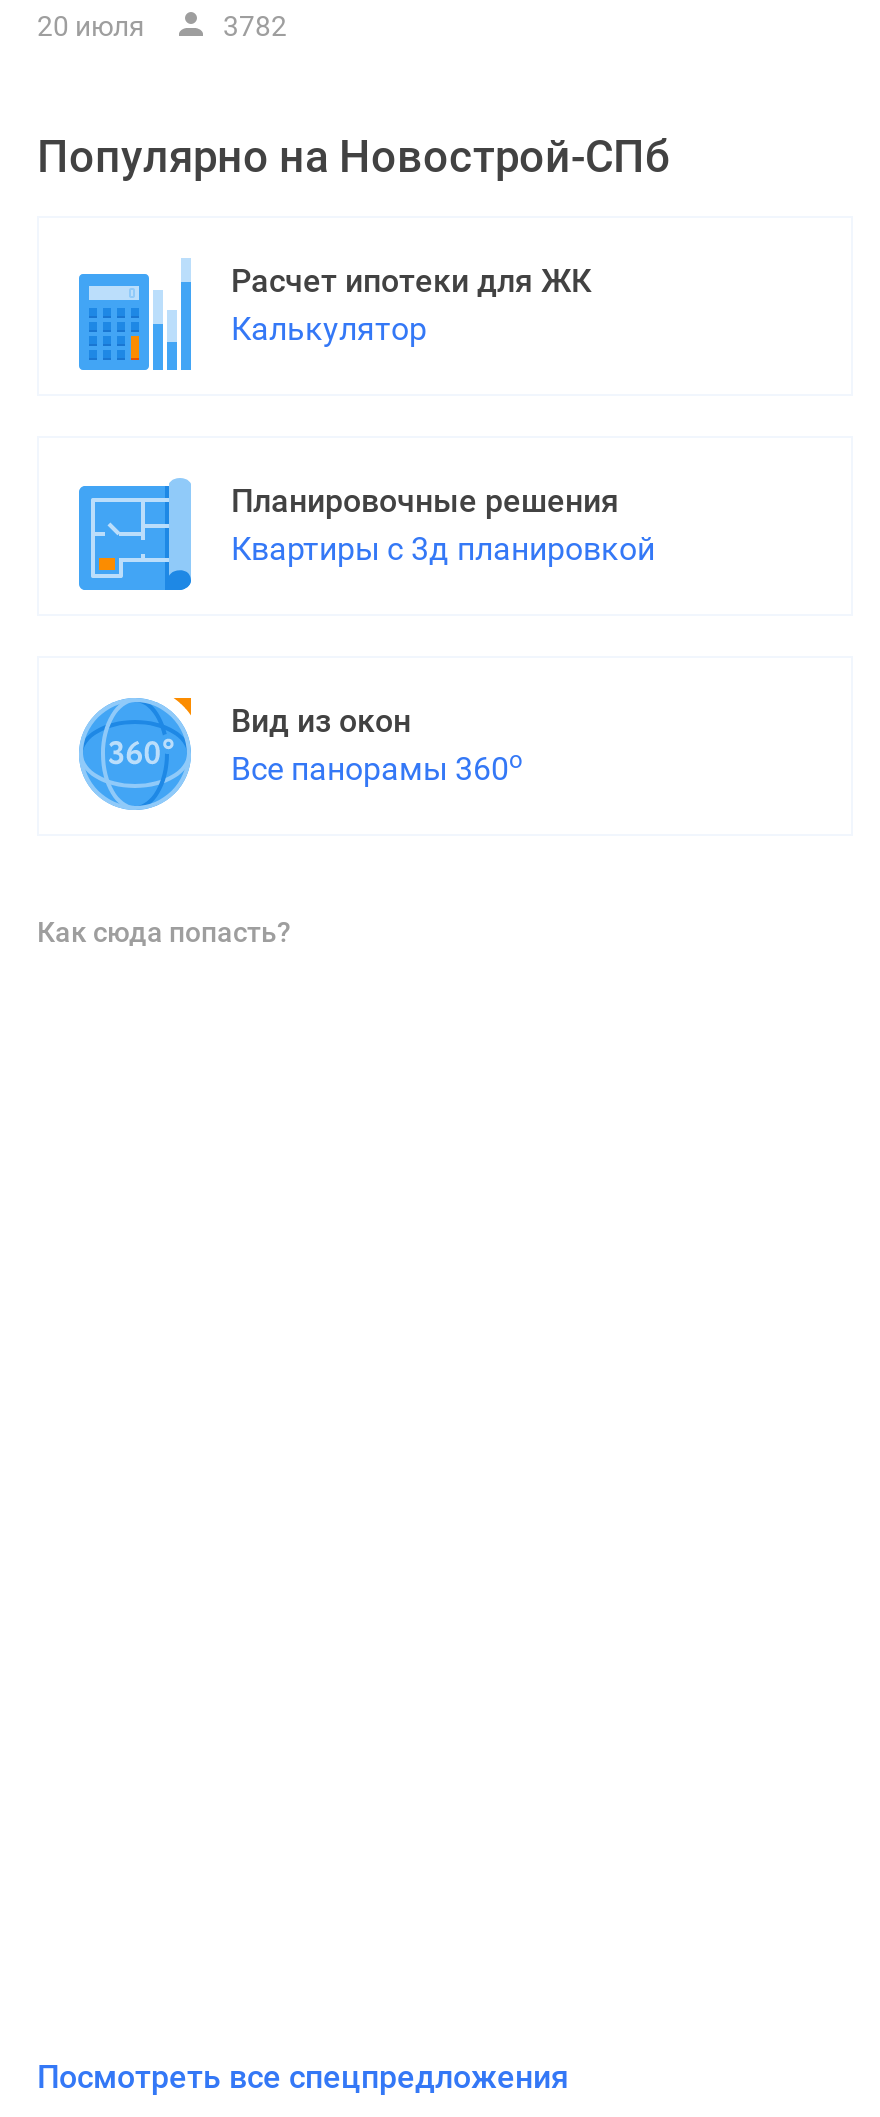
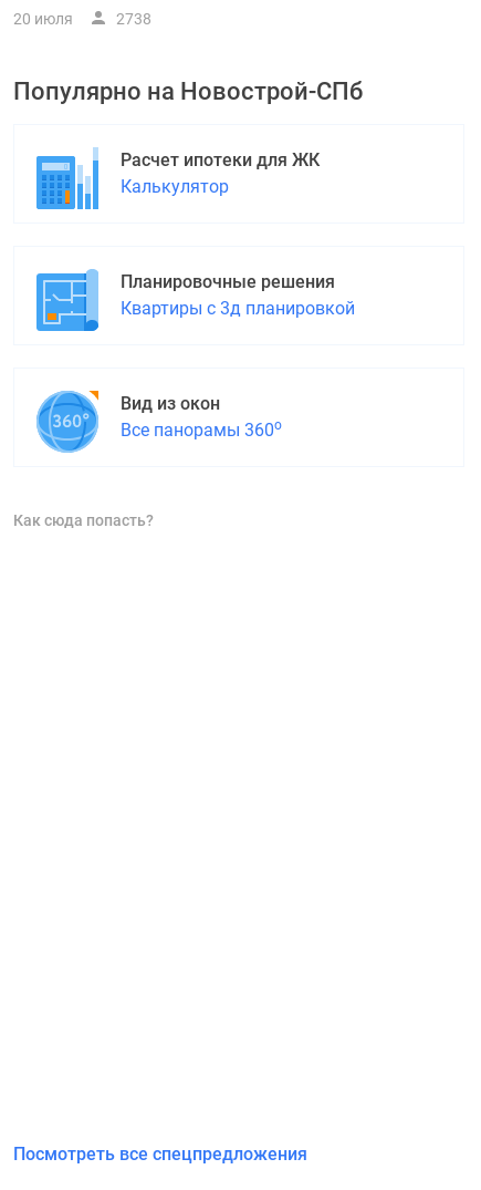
- 3782
+ 2738
